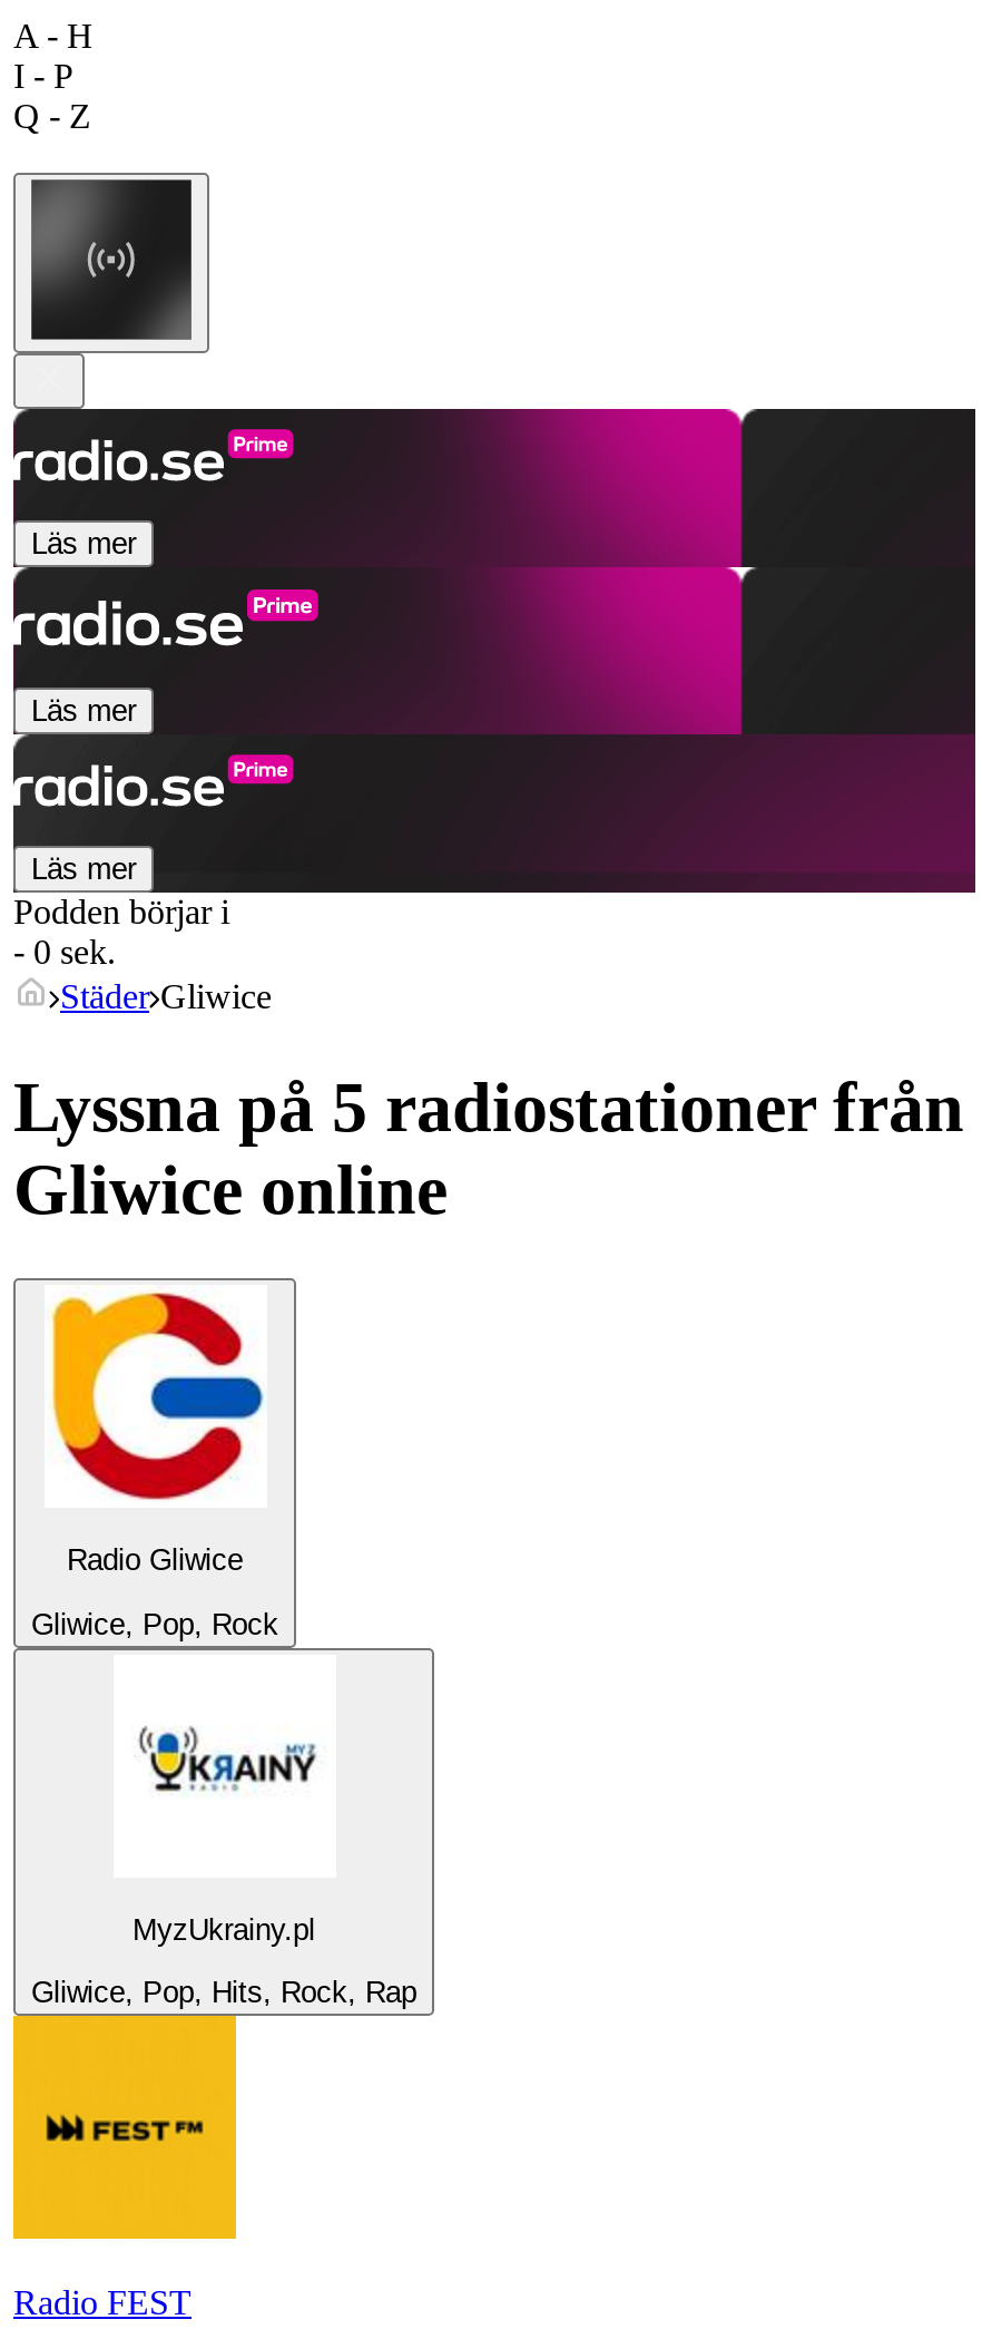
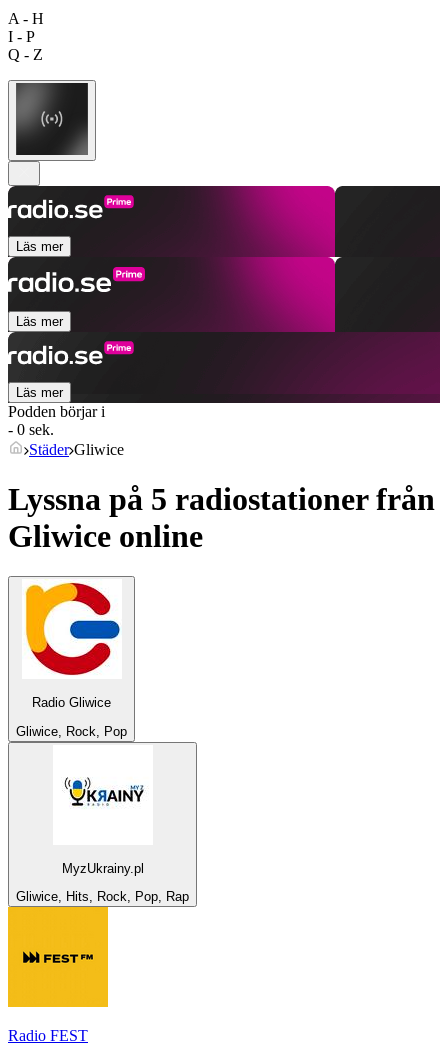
- Gliwice, Pop, Rock
+ Gliwice, Rock, Pop

- Gliwice, Pop, Hits, Rock, Rap
+ Gliwice, Hits, Rock, Pop, Rap
